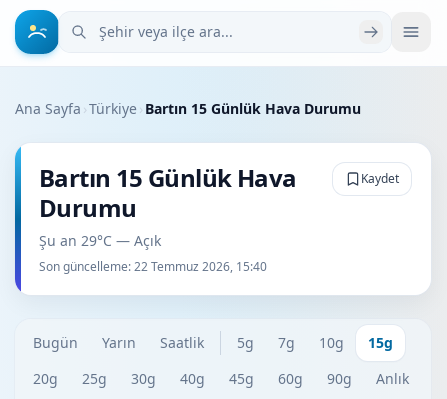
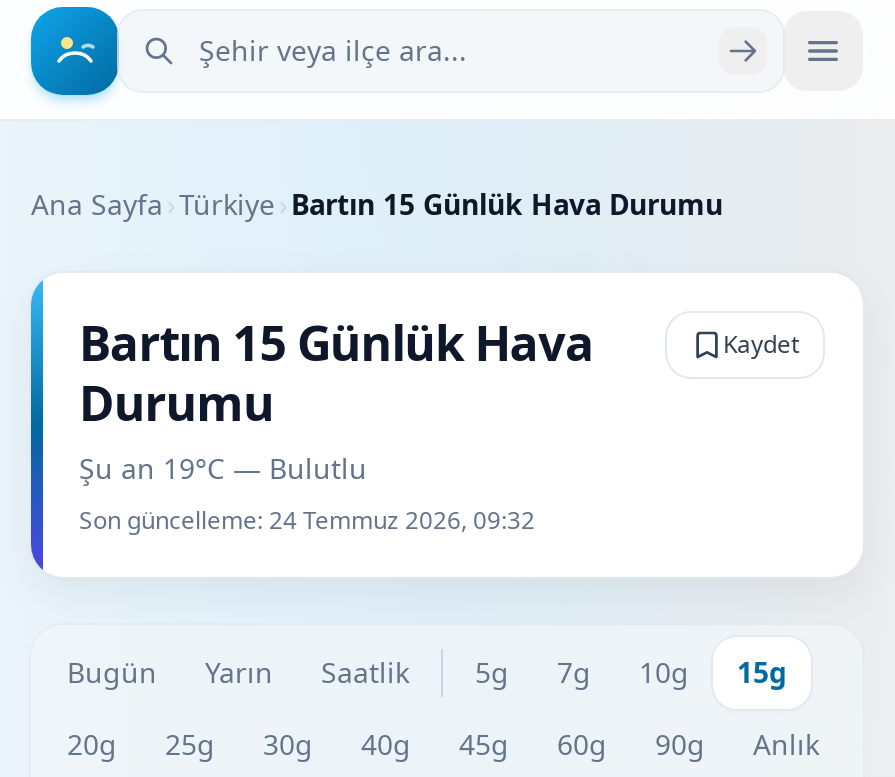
- Şu an 29°C — Açık
+ Şu an 19°C — Bulutlu

- Son güncelleme: 22 Temmuz 2026, 15:40
+ Son güncelleme: 24 Temmuz 2026, 09:32
